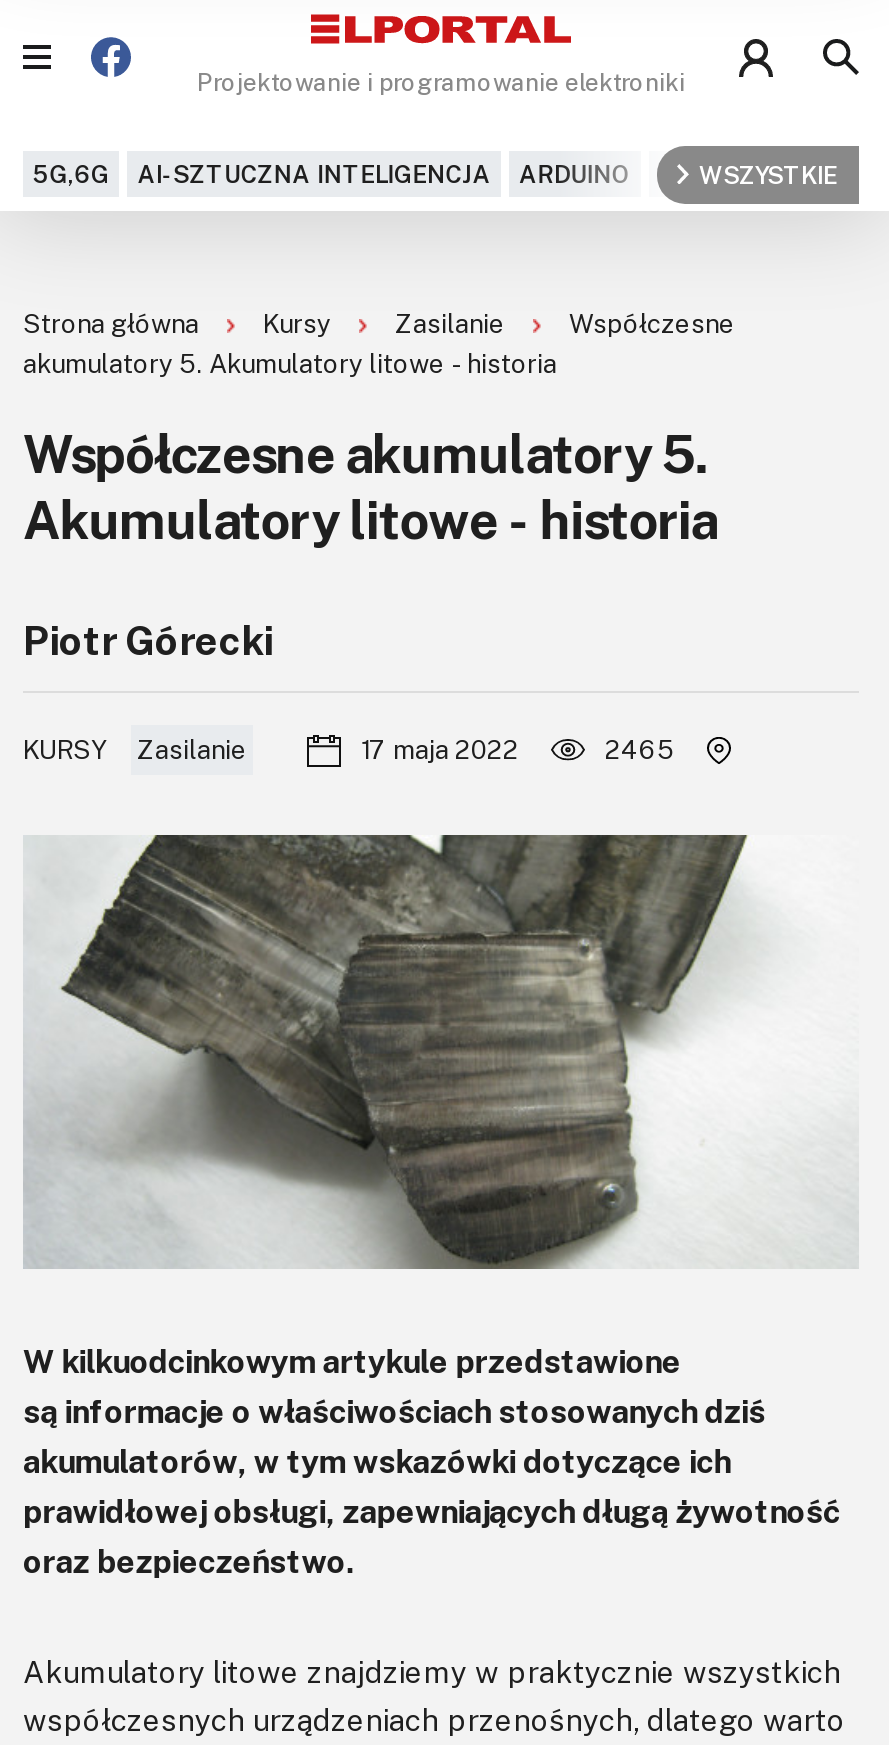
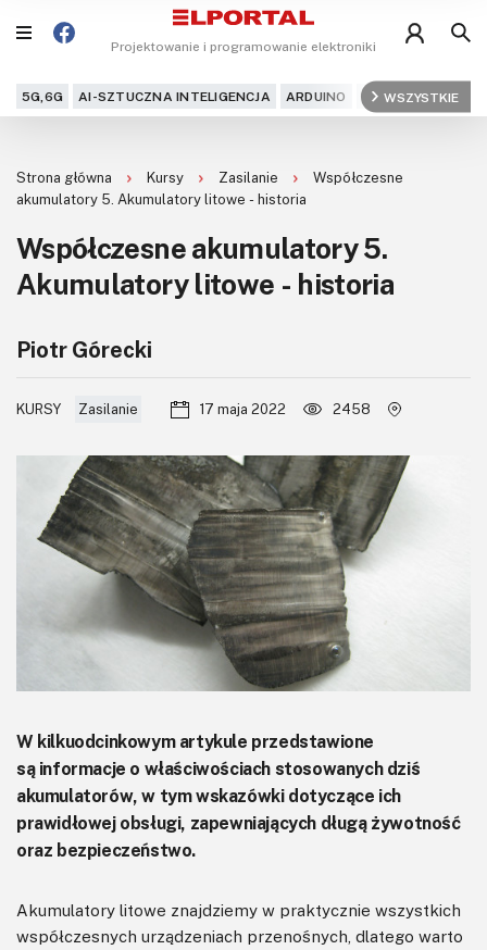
- 2465
+ 2458
